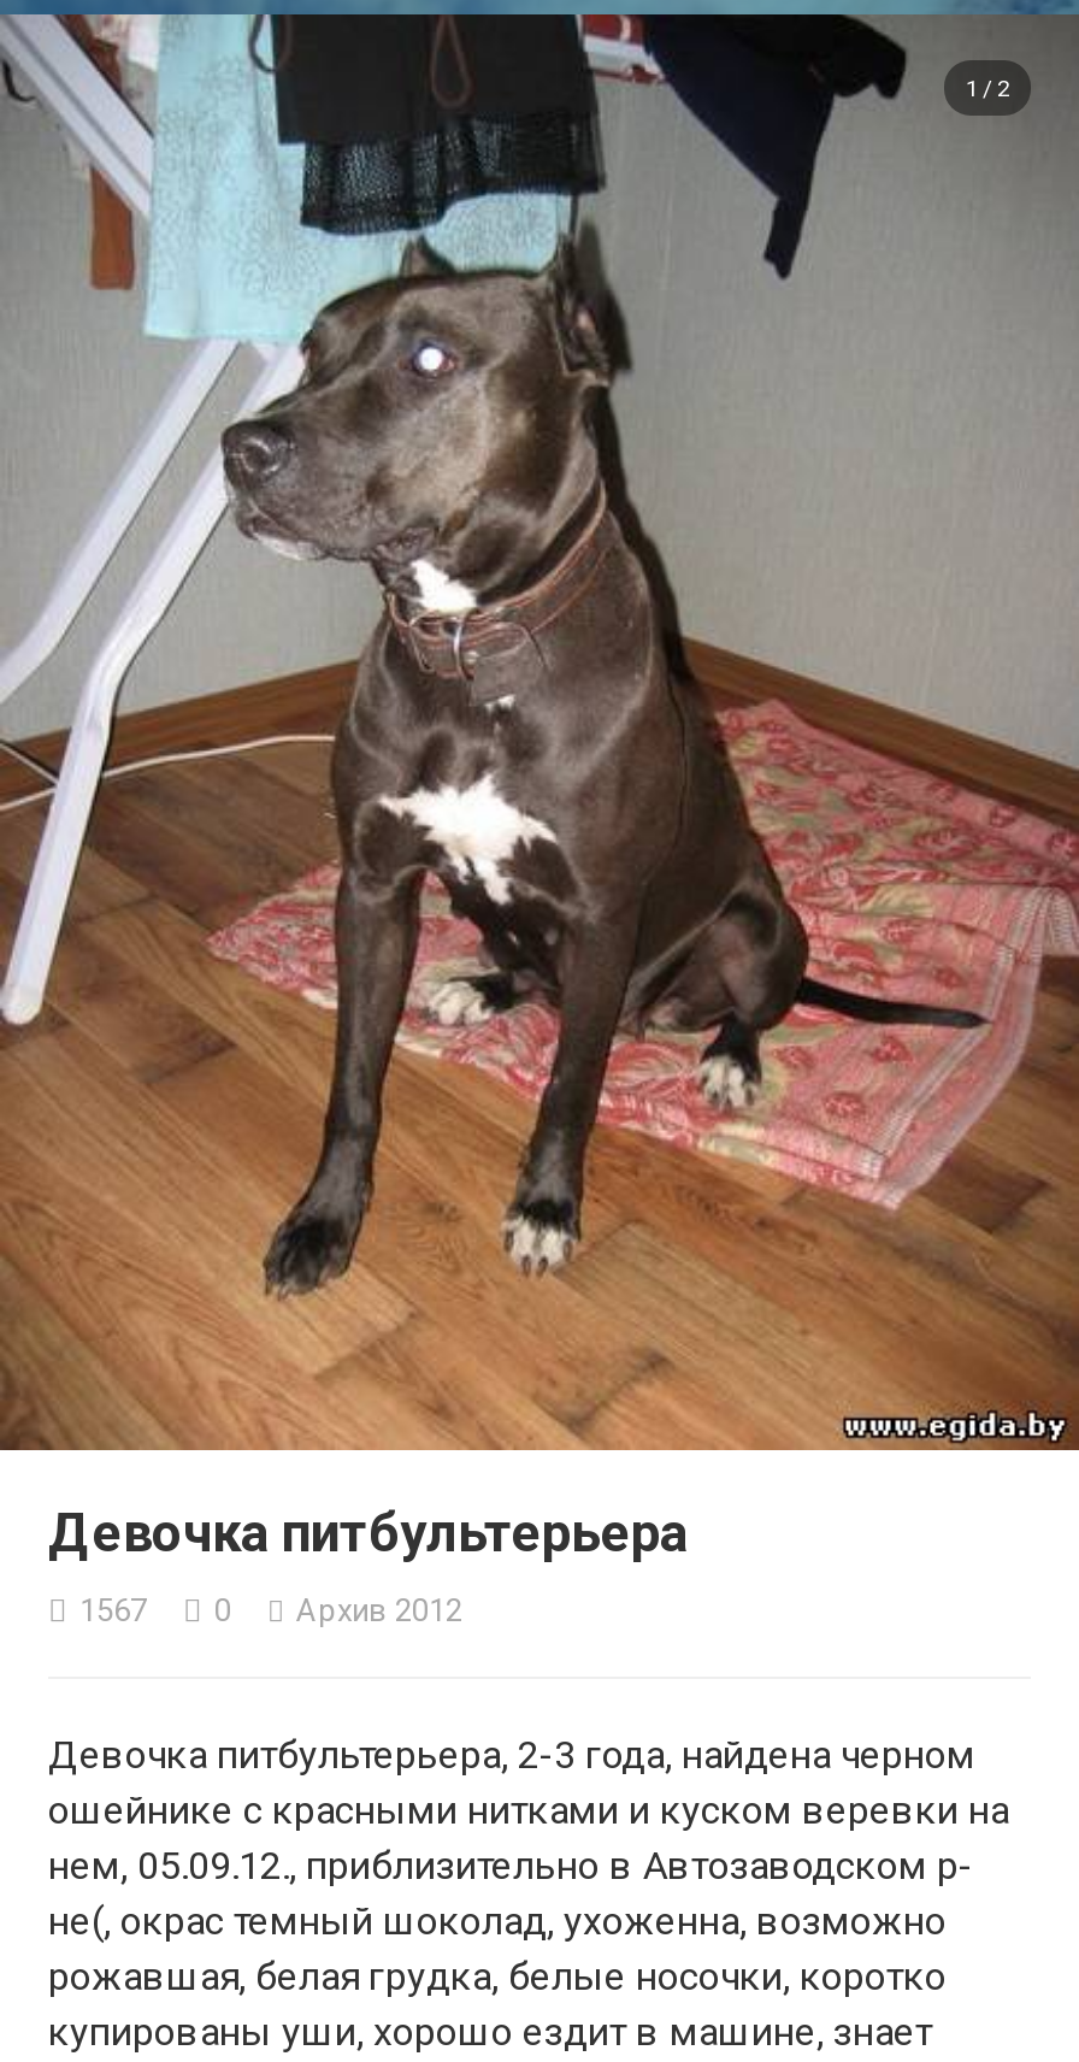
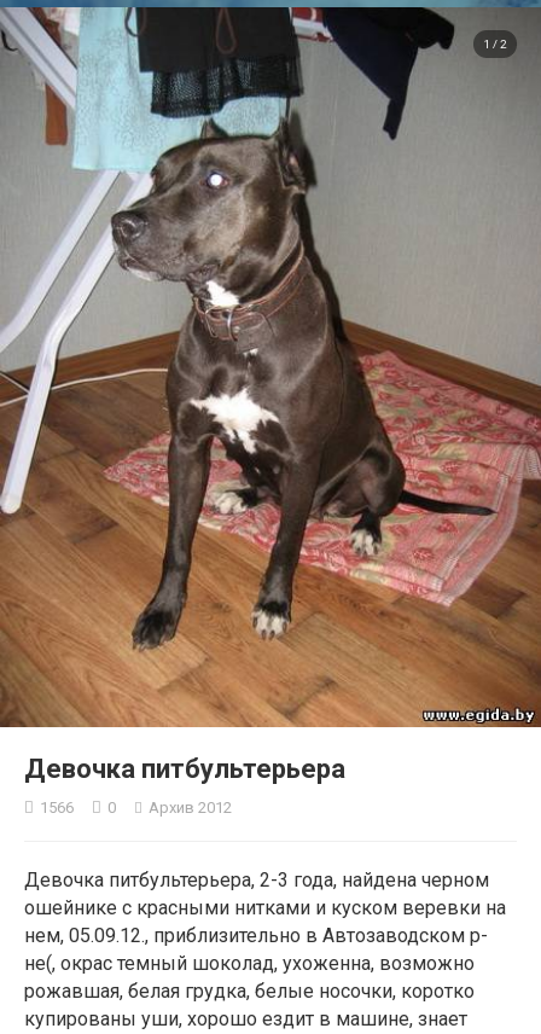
- 1567 0 Архив 2012
+ 1566 0 Архив 2012
